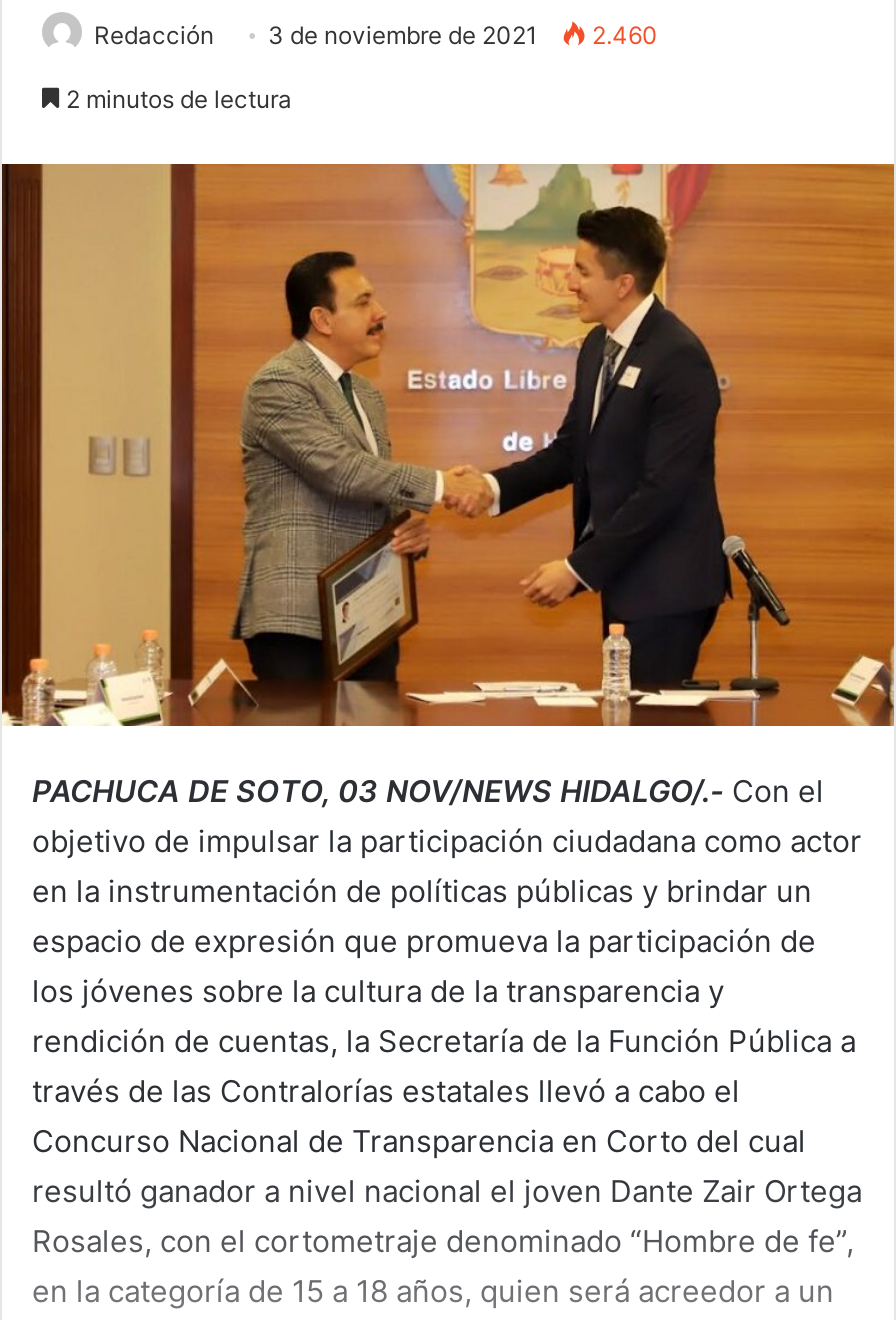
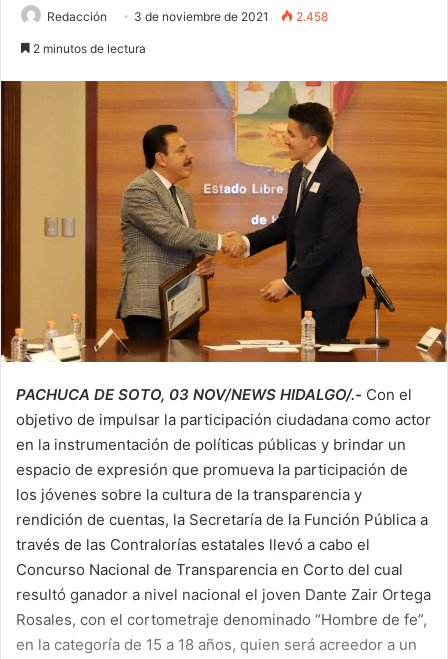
- Redacción 3 de noviembre de 2021 2.460
+ Redacción 3 de noviembre de 2021 2.458
